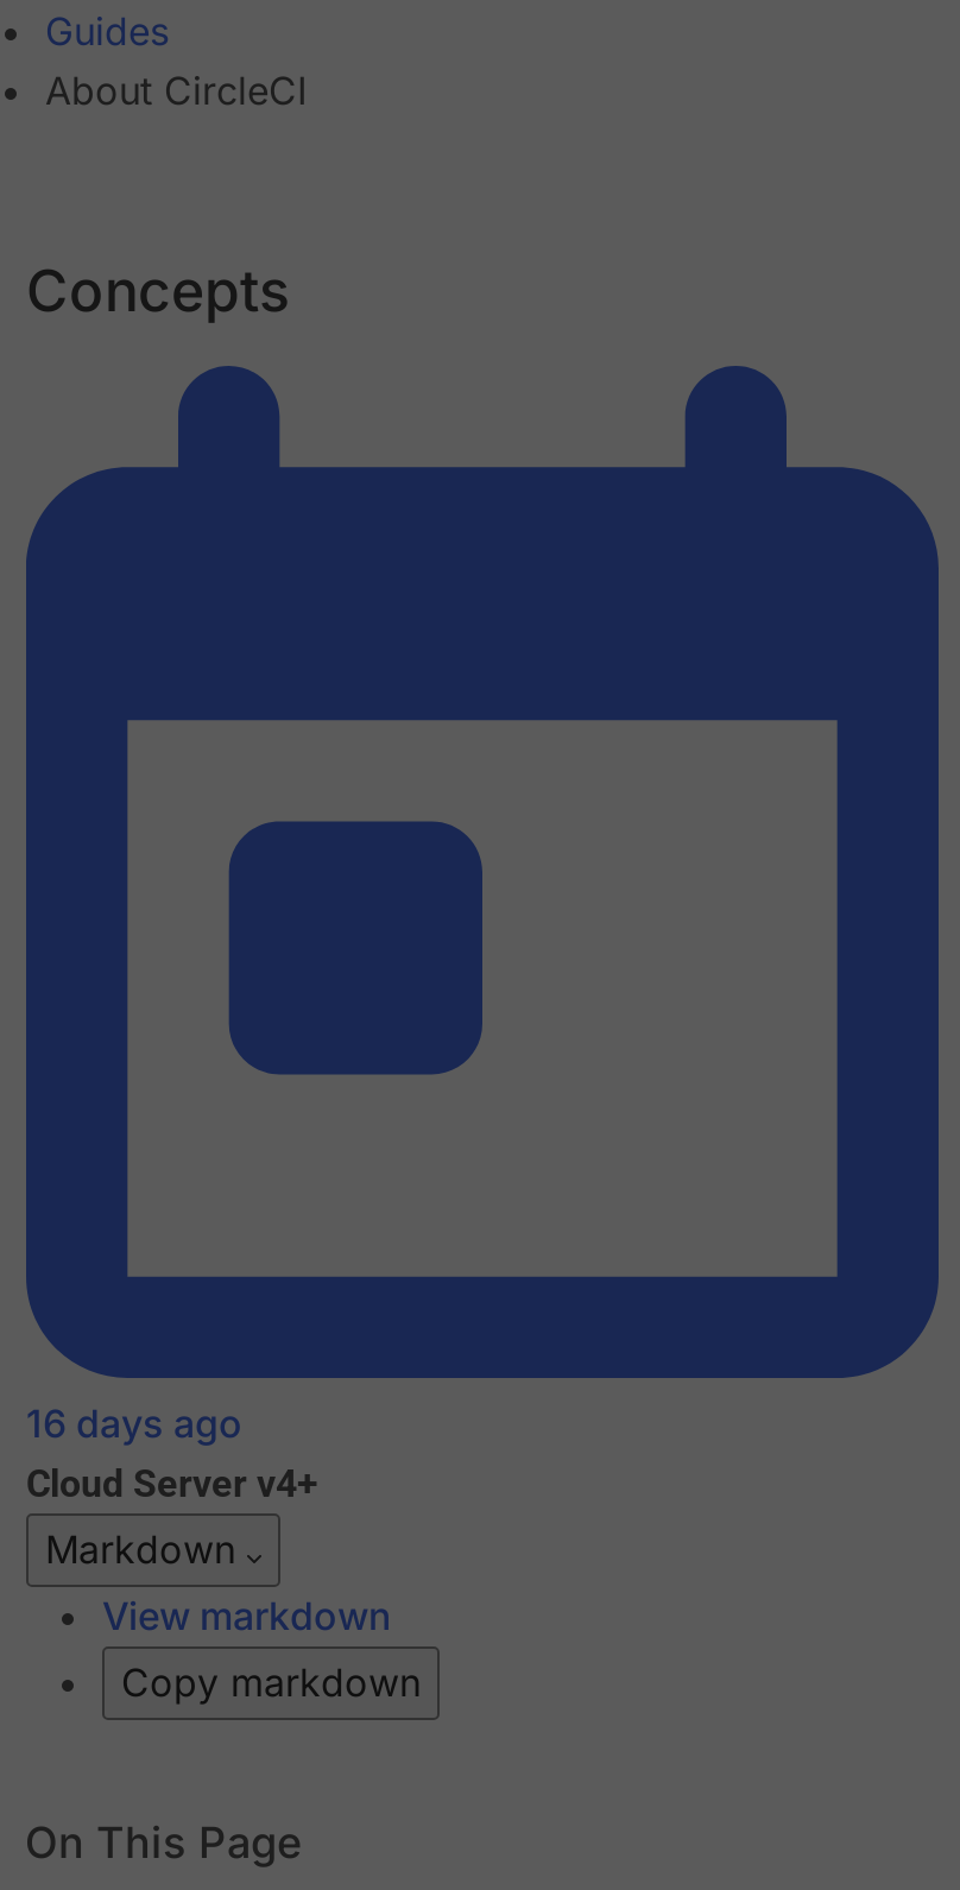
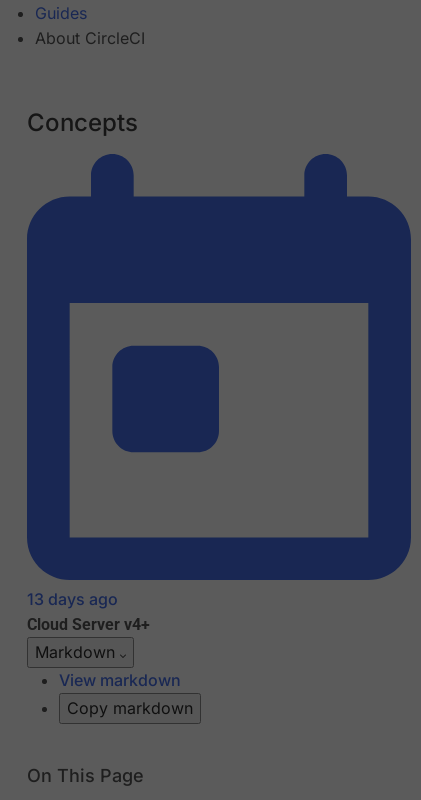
- 16 days ago
+ 13 days ago
